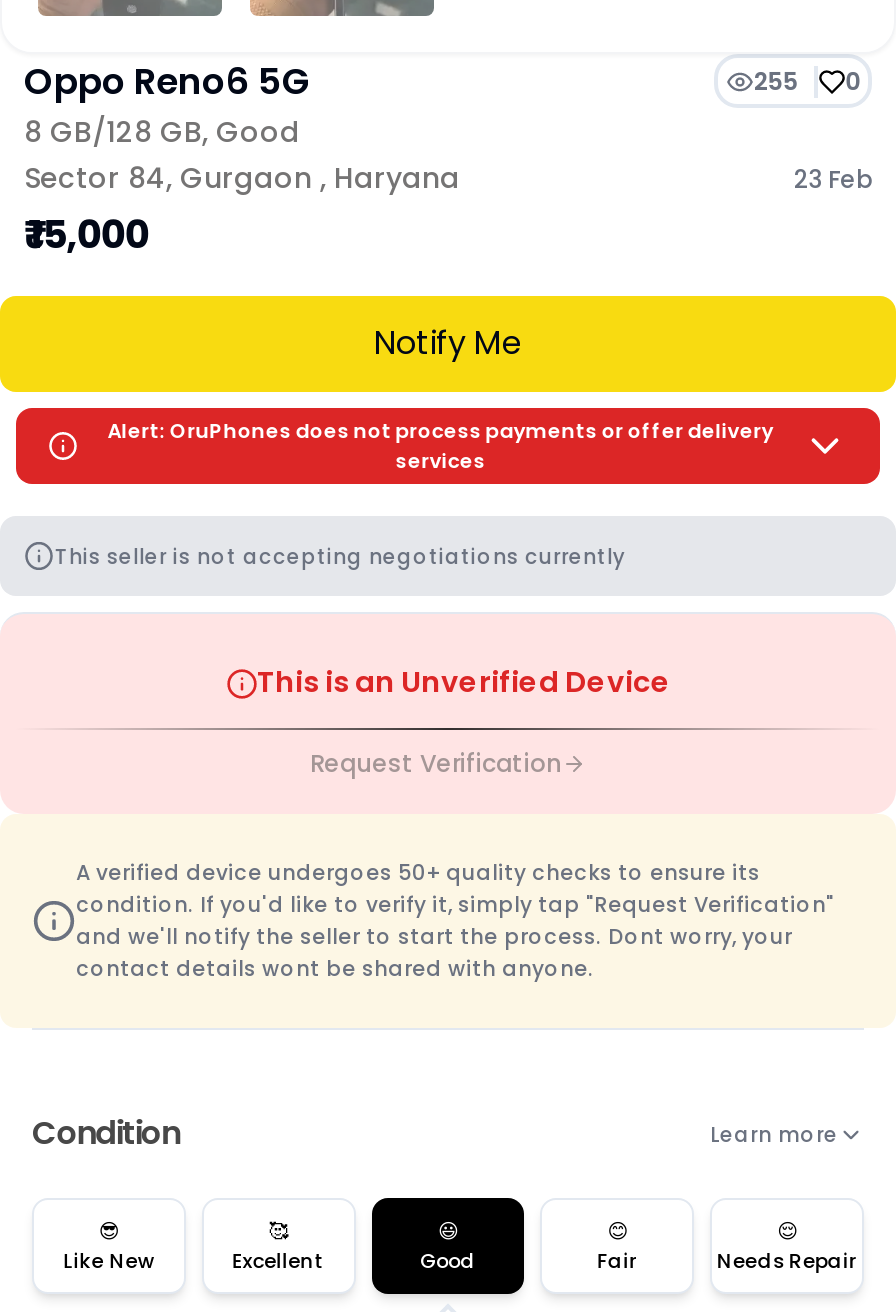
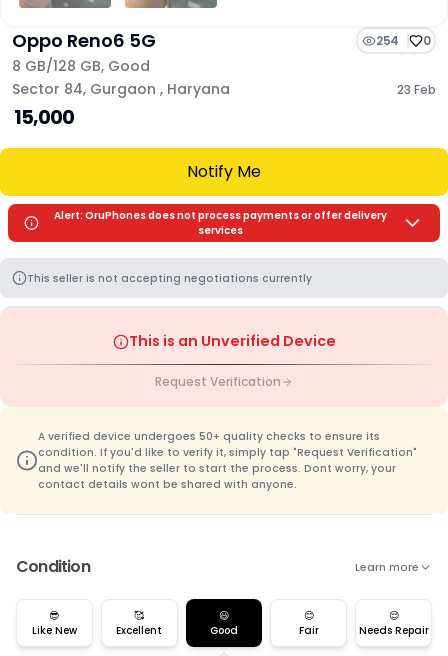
- 255 0
+ 254 0
